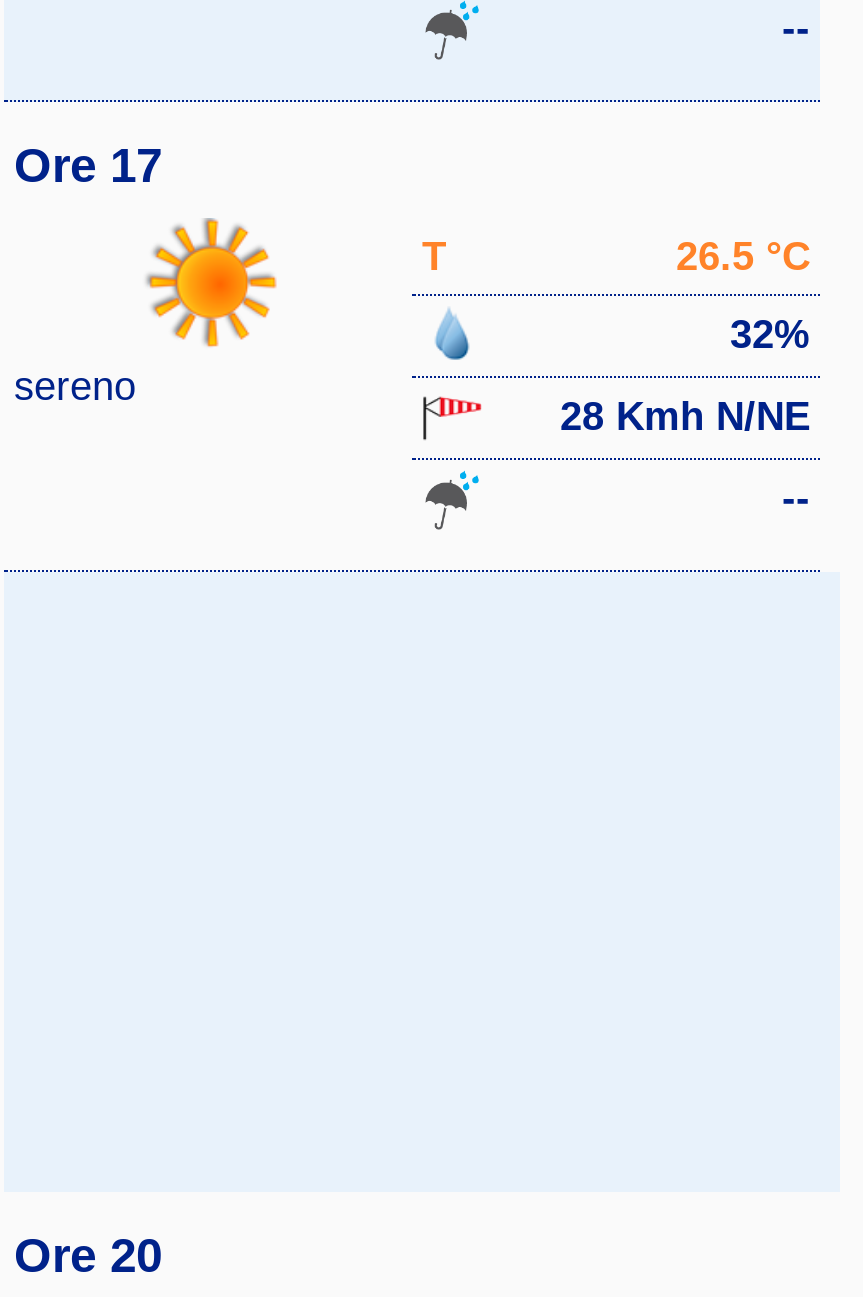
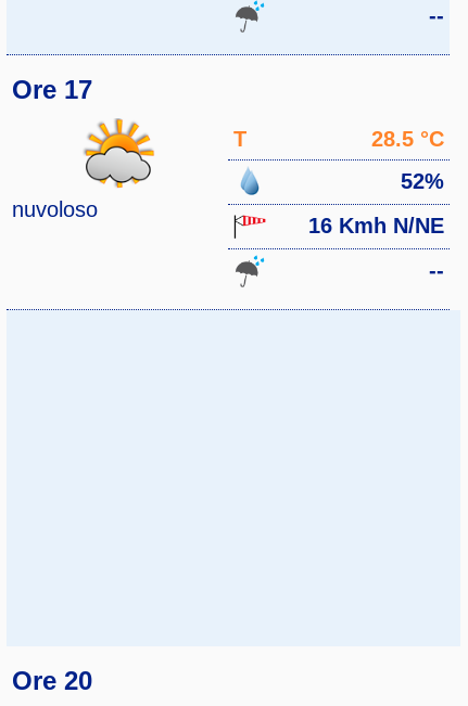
- 26.5 °C
+ 28.5 °C

- [image]
- sereno
+ [image]
+ nuvoloso

- 32%
+ 52%

- 28 Kmh N/NE
+ 16 Kmh N/NE
